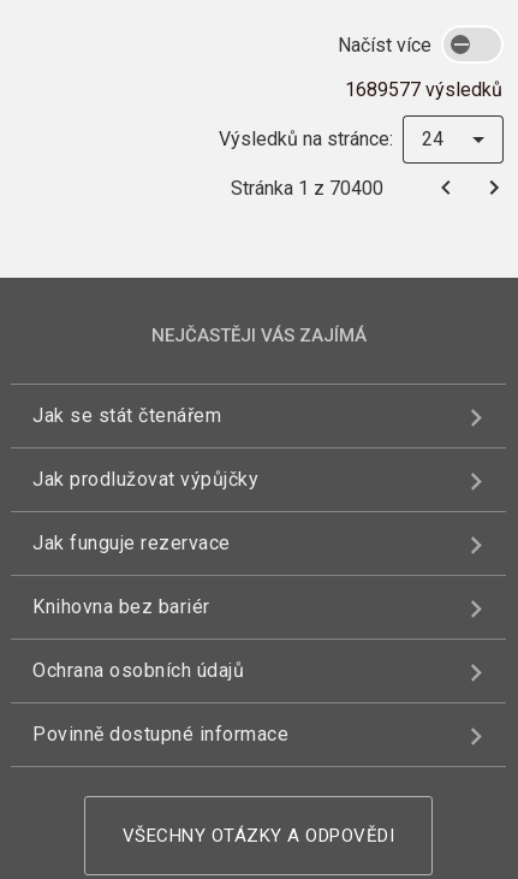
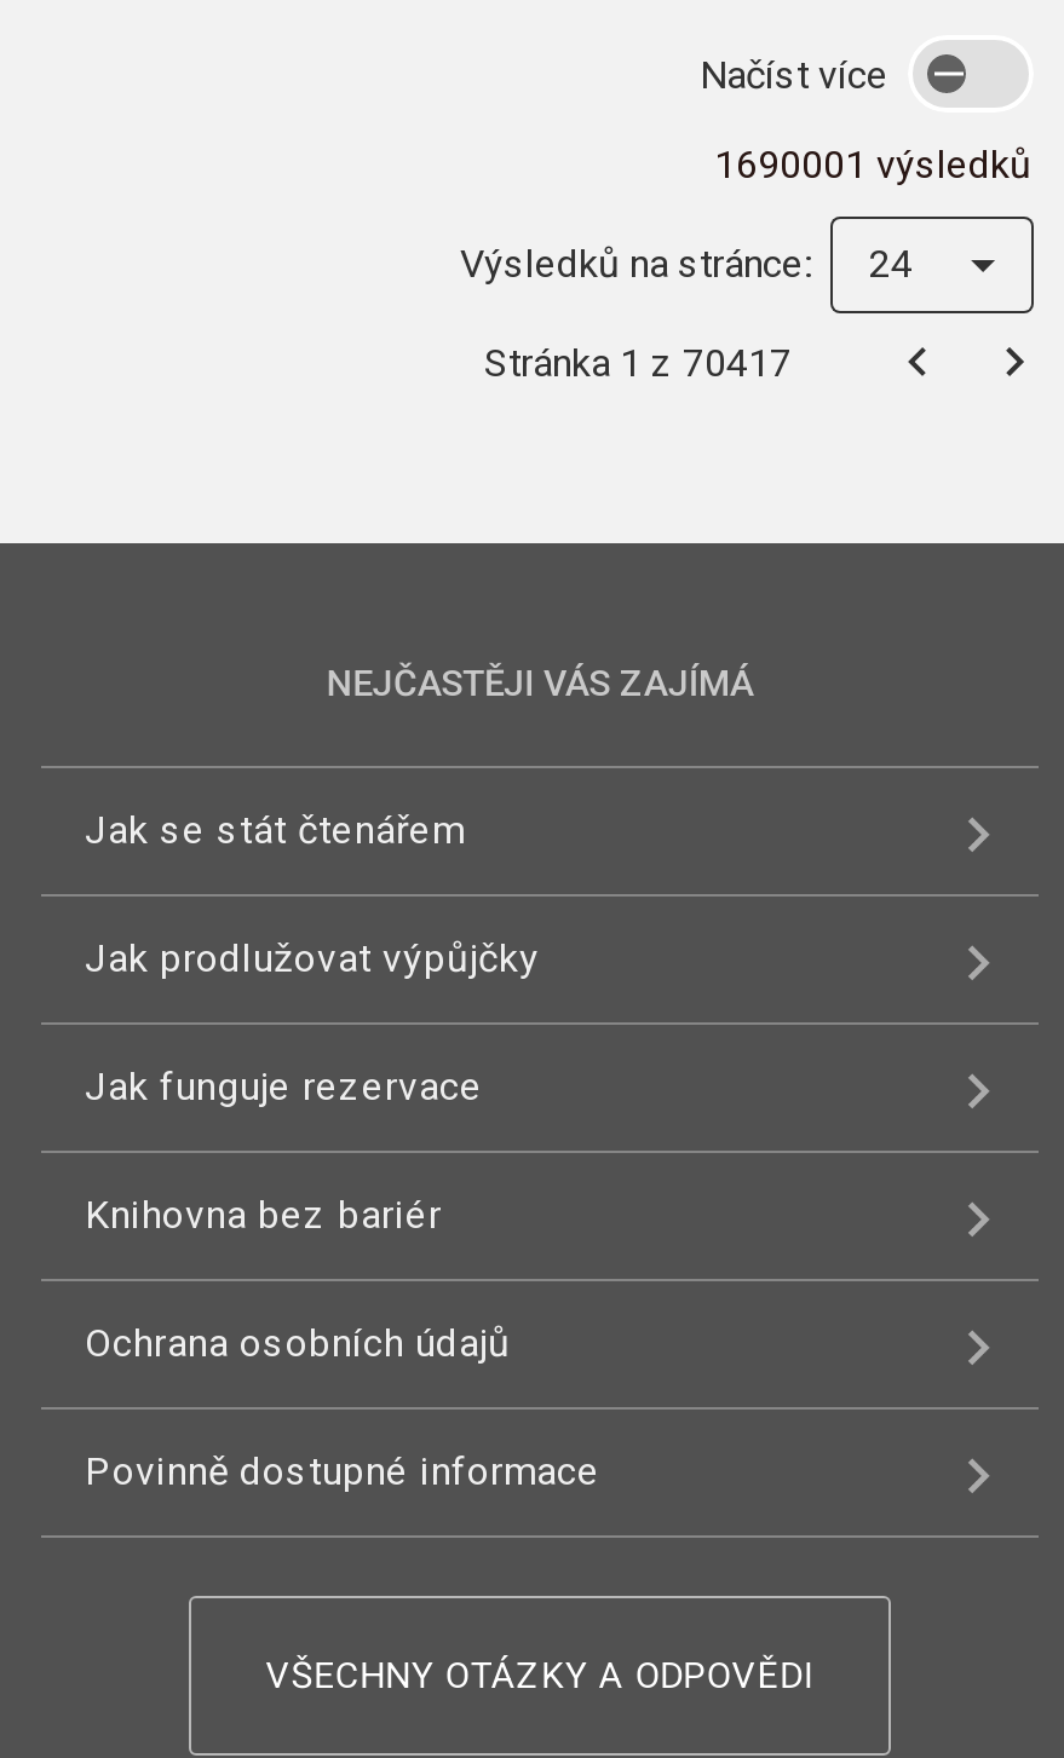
- 1689577 výsledků
+ 1690001 výsledků

- Stránka 1 z 70400
+ Stránka 1 z 70417
